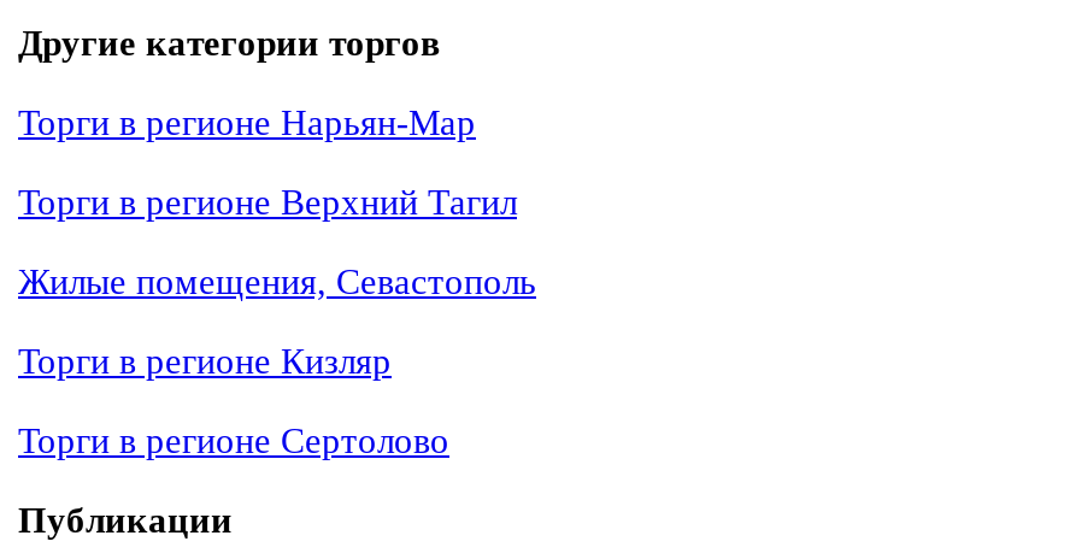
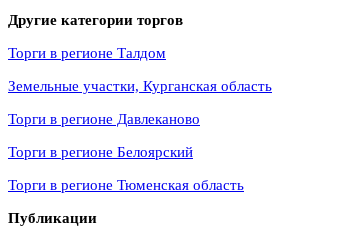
- Торги в регионе Нарьян-Мар
+ Торги в регионе Талдом

- Торги в регионе Верхний Тагил
+ Земельные участки, Курганская область

- Жилые помещения, Севастополь
+ Торги в регионе Давлеканово

- Торги в регионе Кизляр
+ Торги в регионе Белоярский

- Торги в регионе Сертолово
+ Торги в регионе Тюменская область
